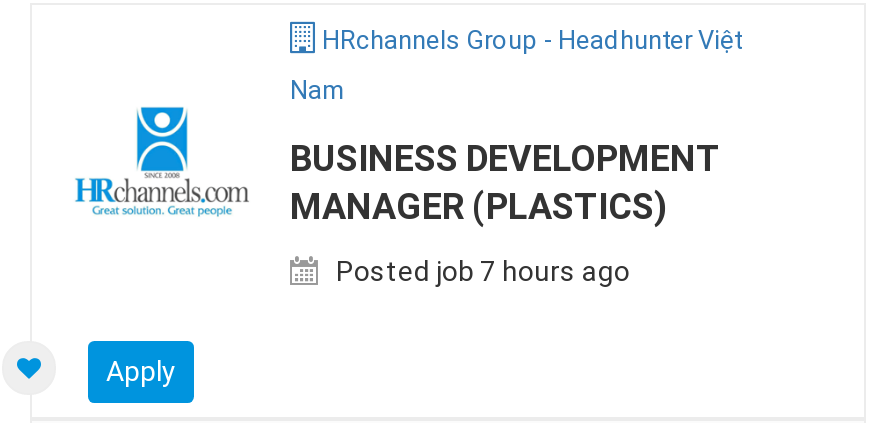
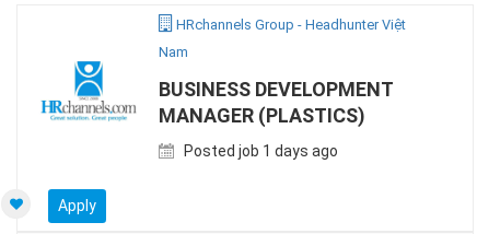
- Posted job 7 hours ago
+ Posted job 1 days ago
